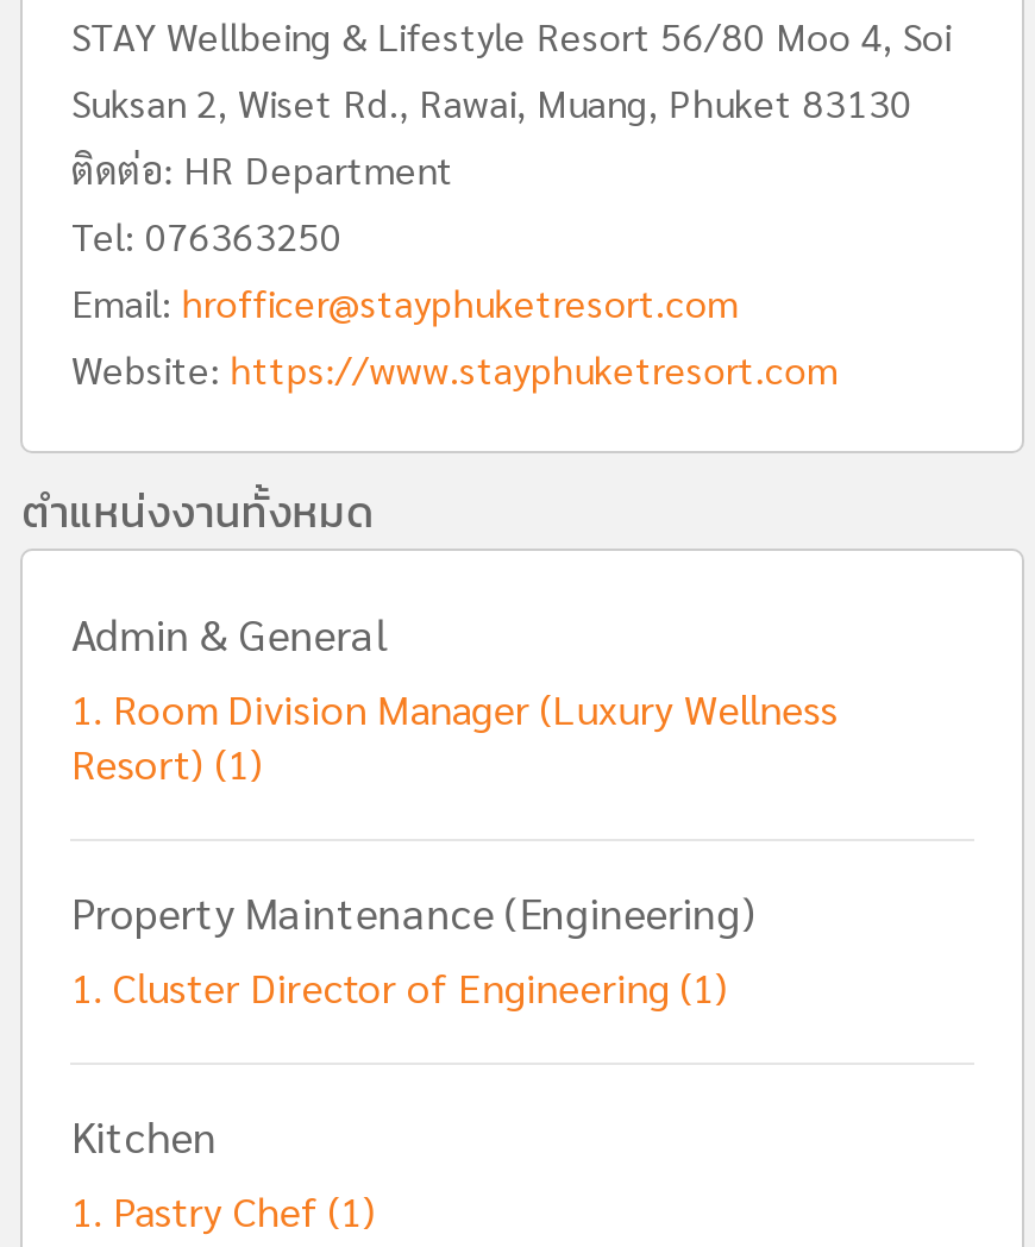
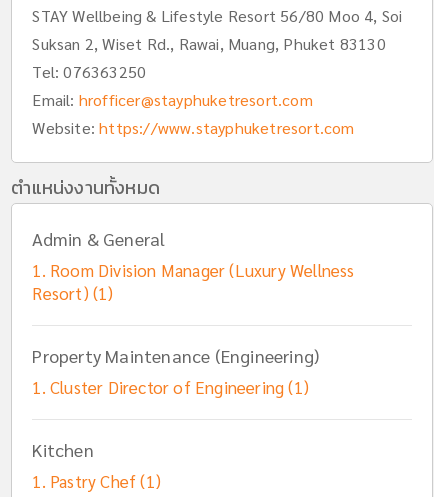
- ติดต่อ: HR Department
